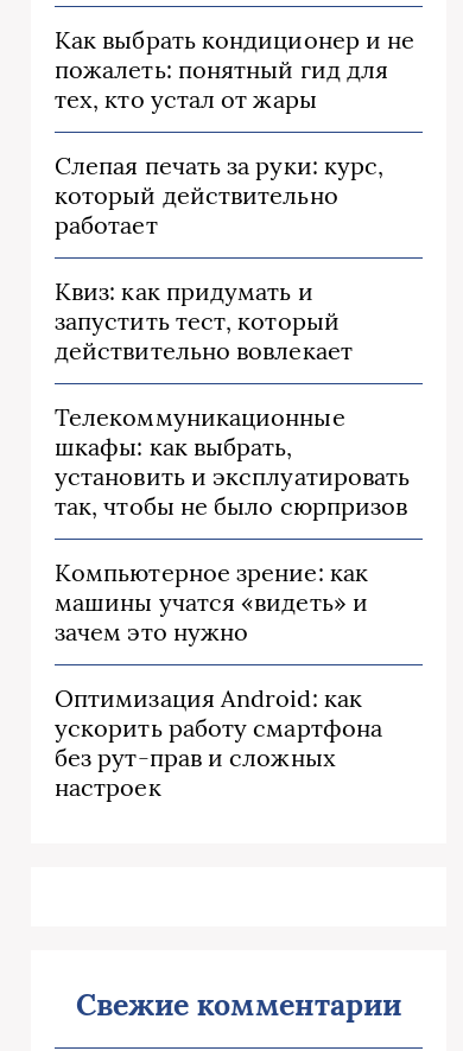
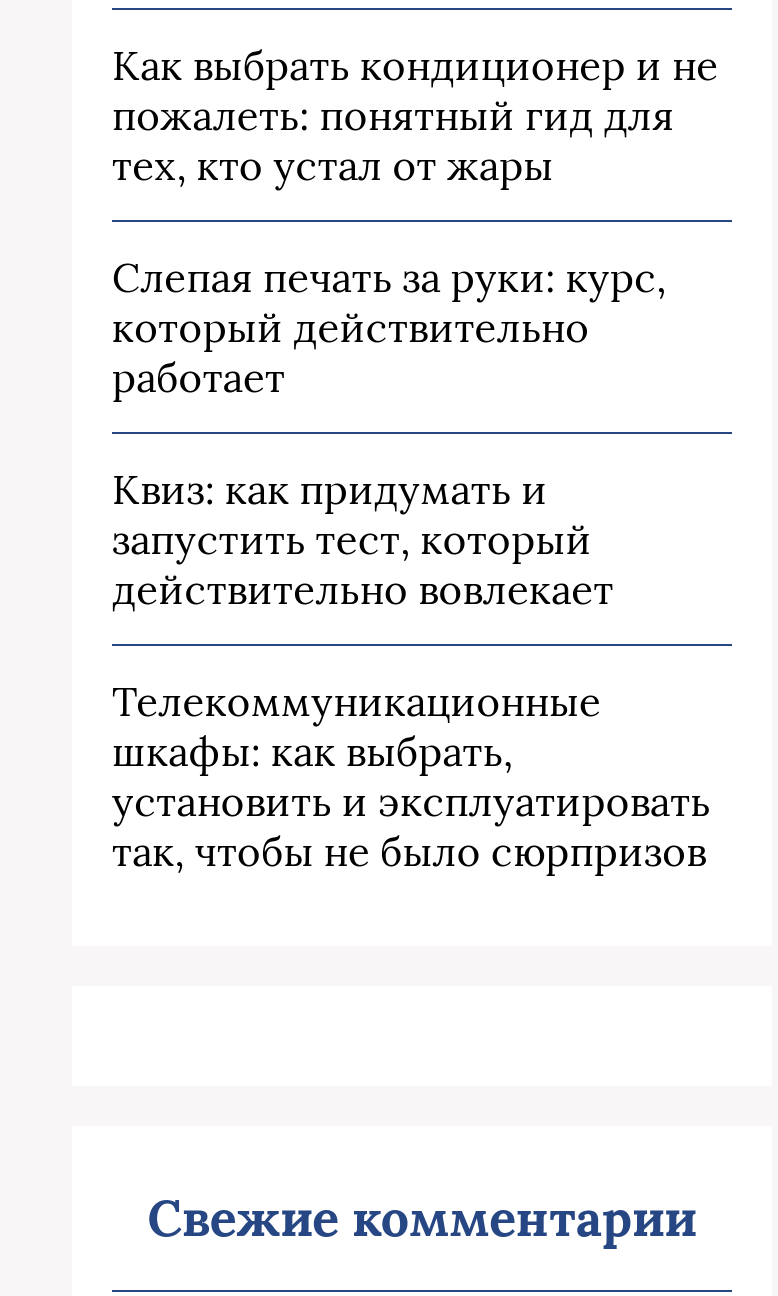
- Компьютерное зрение: как
- машины учатся «видеть» и
- зачем это нужно
- Оптимизация Android: как
- ускорить работу смартфона
- без рут-прав и сложных
- настроек
